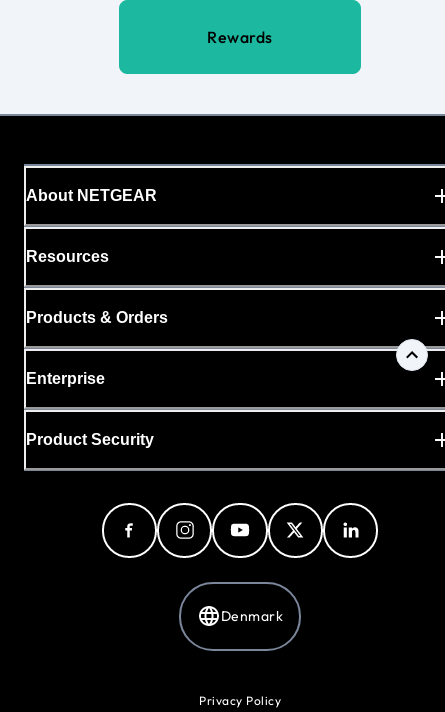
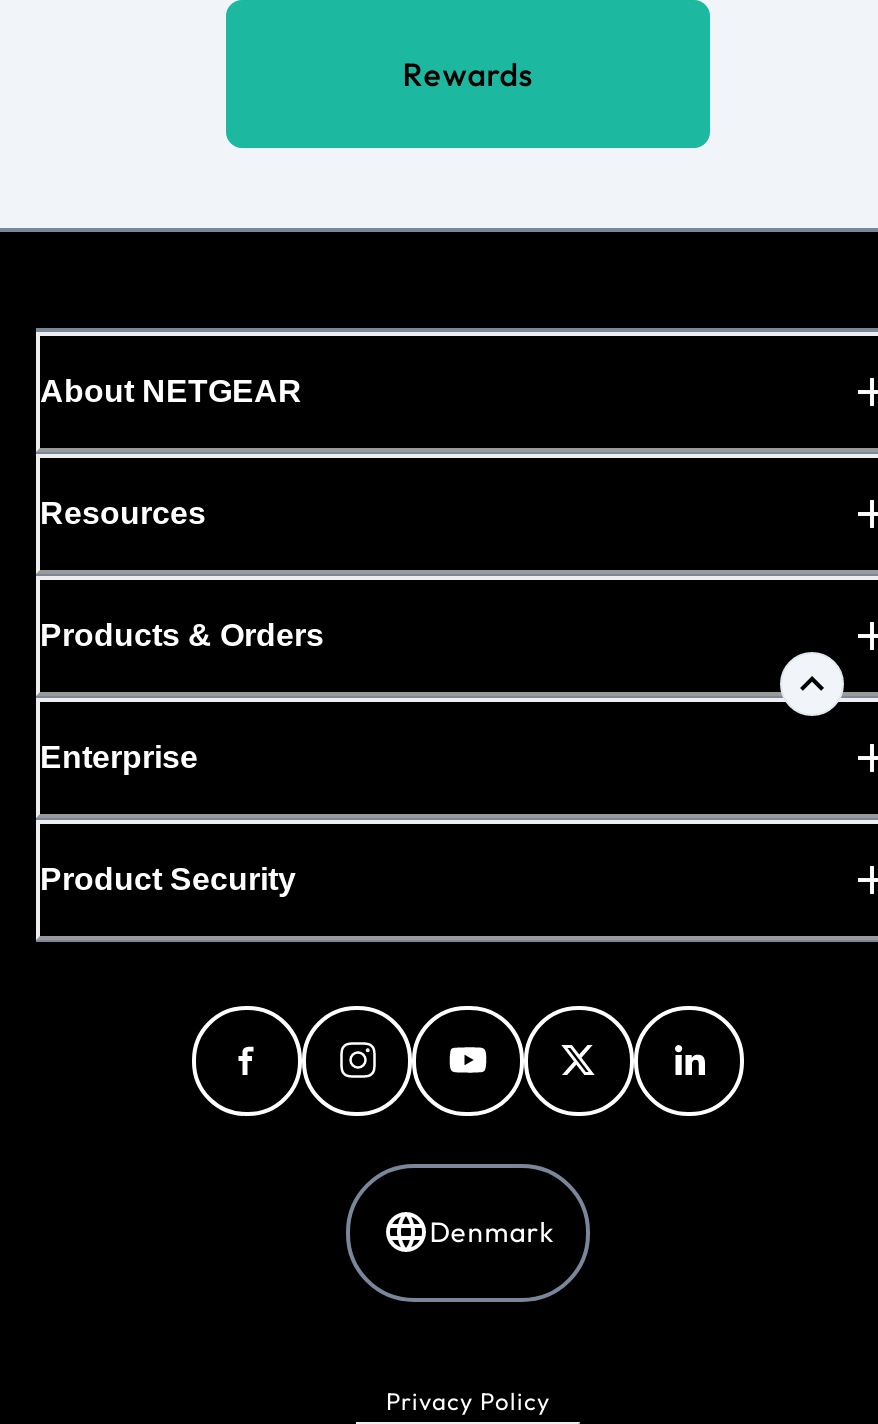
- [image]
+ [image]
